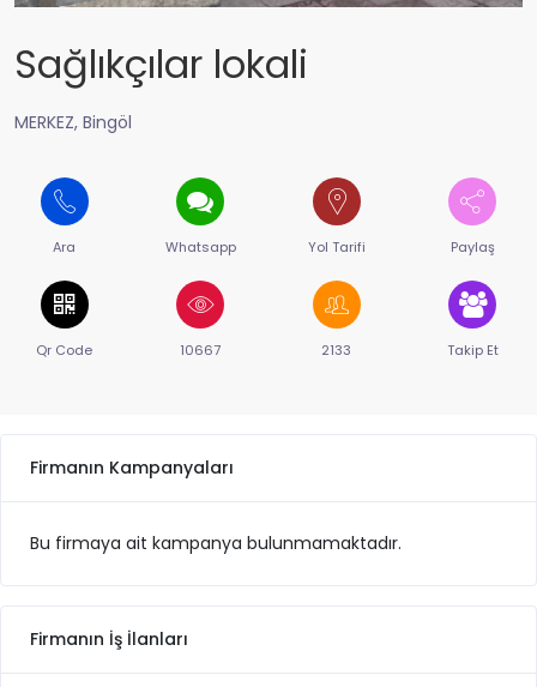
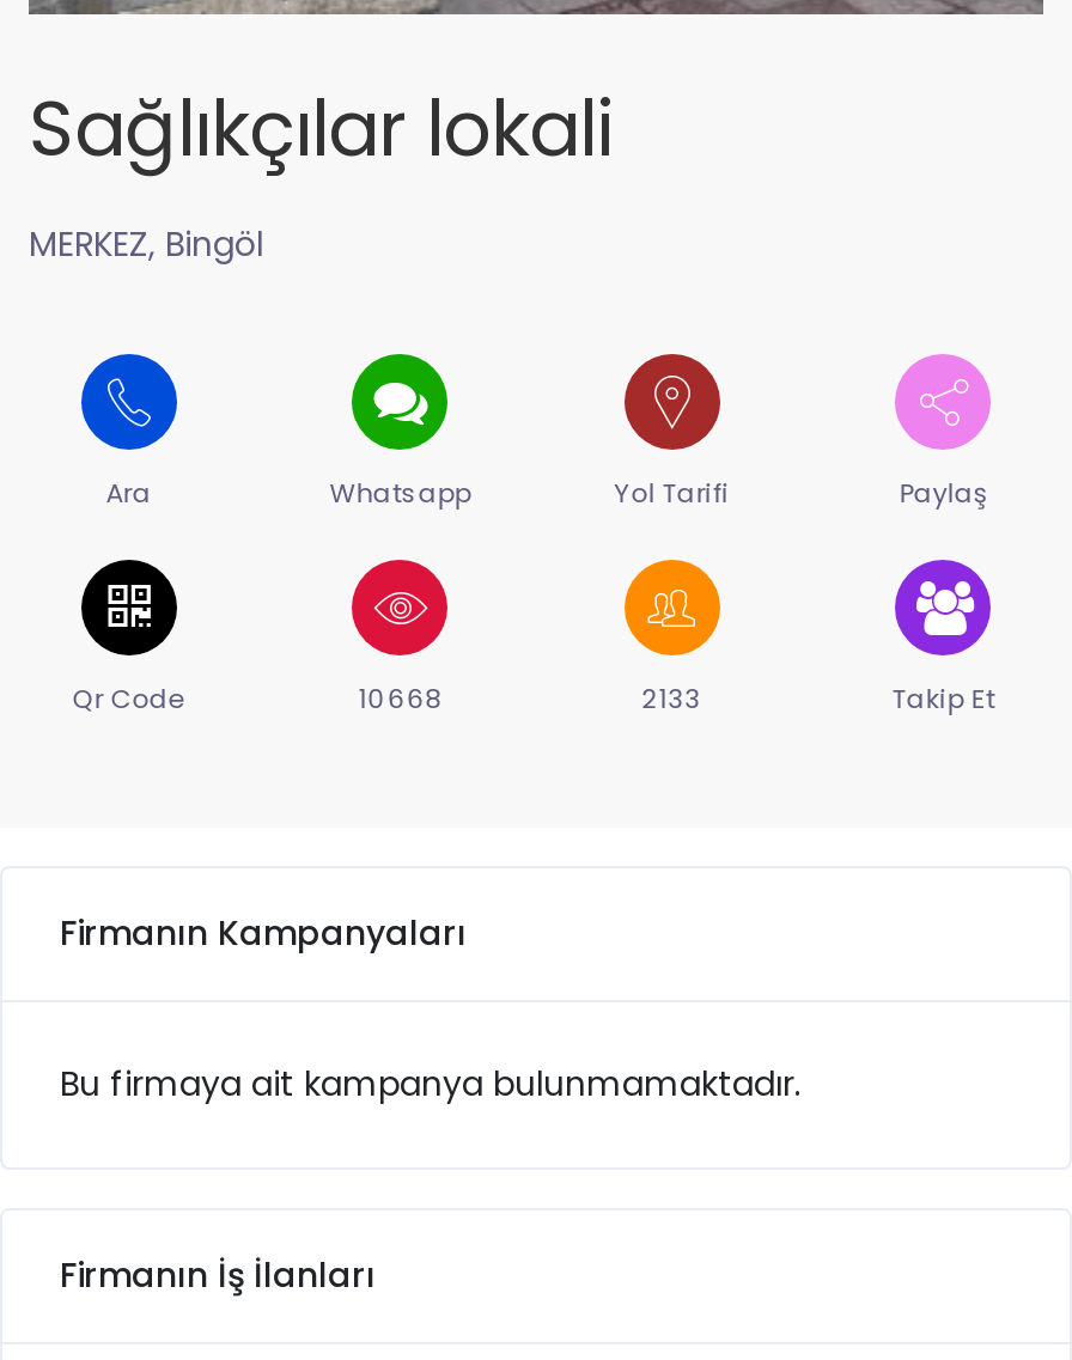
- 10667
+ 10668
